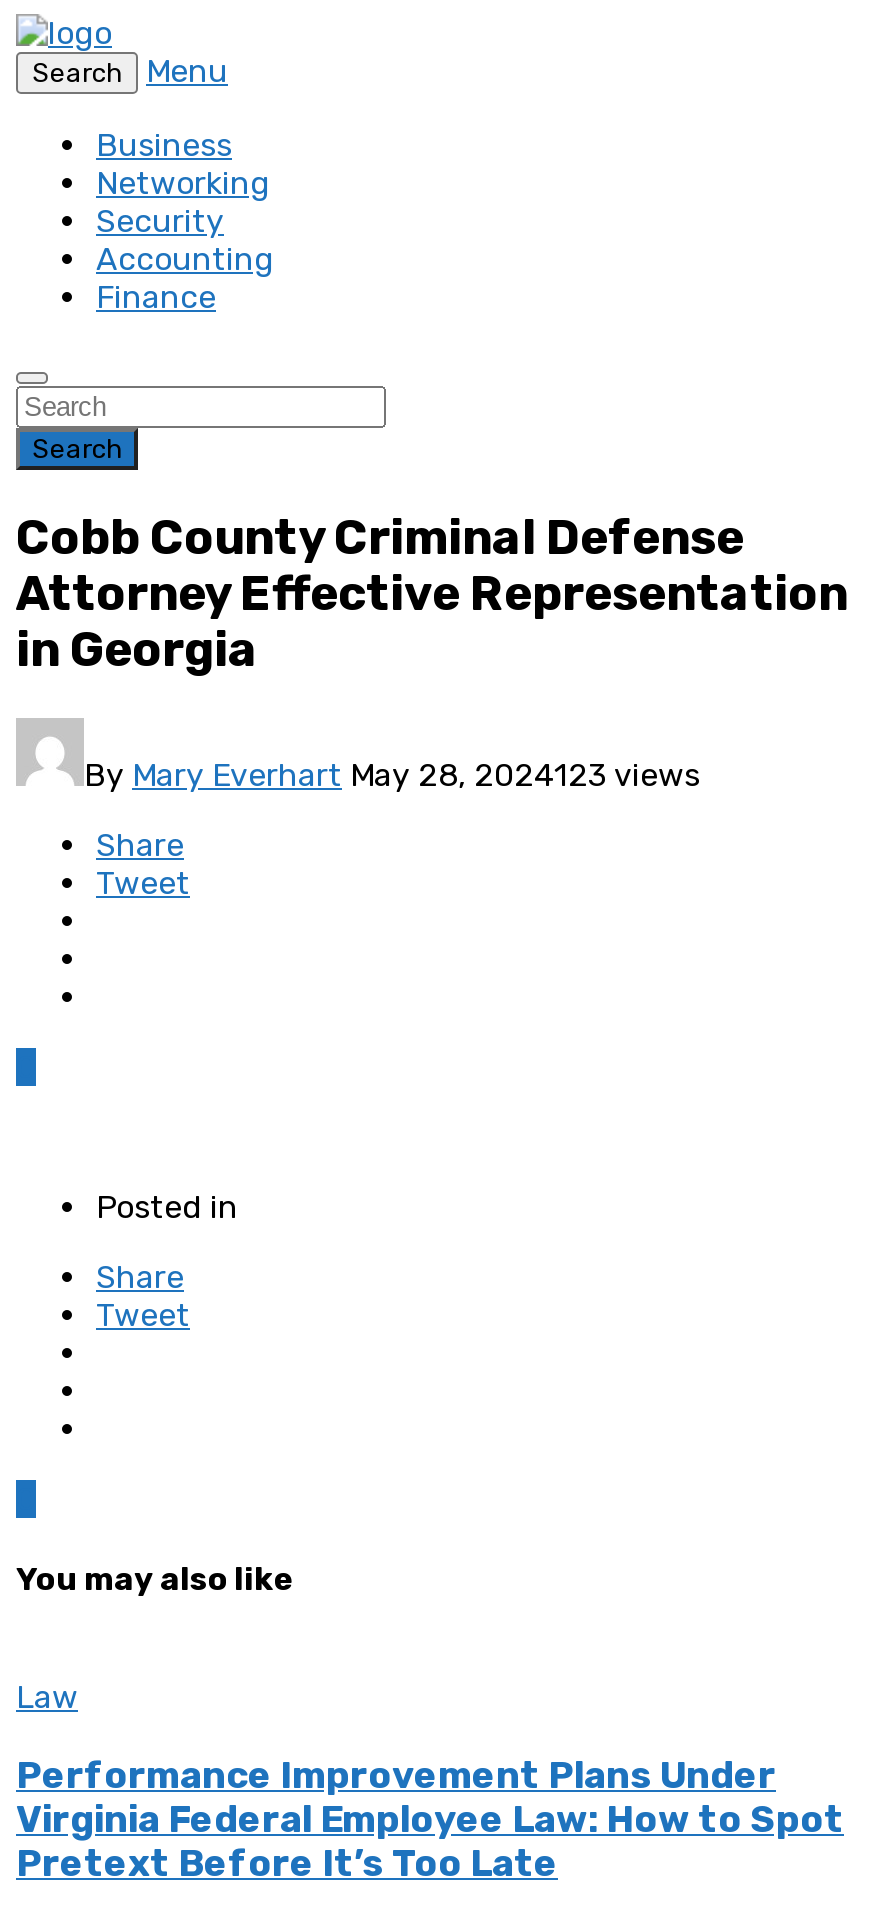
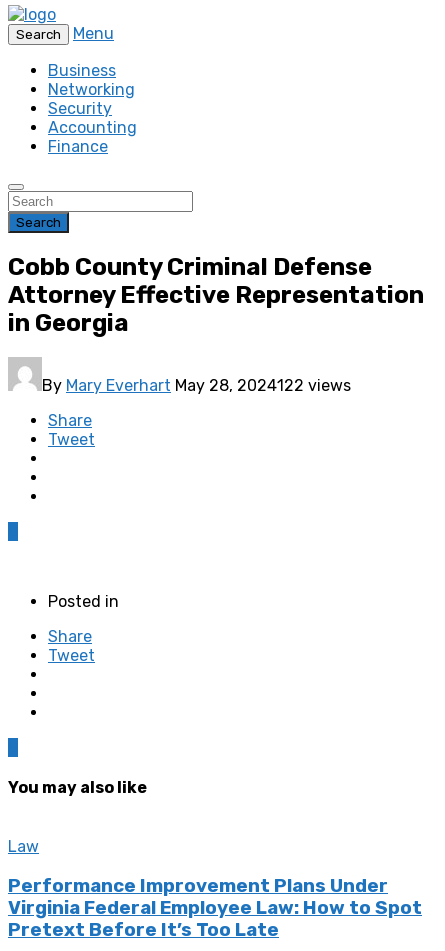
- By Mary Everhart May 28, 2024123 views
+ By Mary Everhart May 28, 2024122 views
